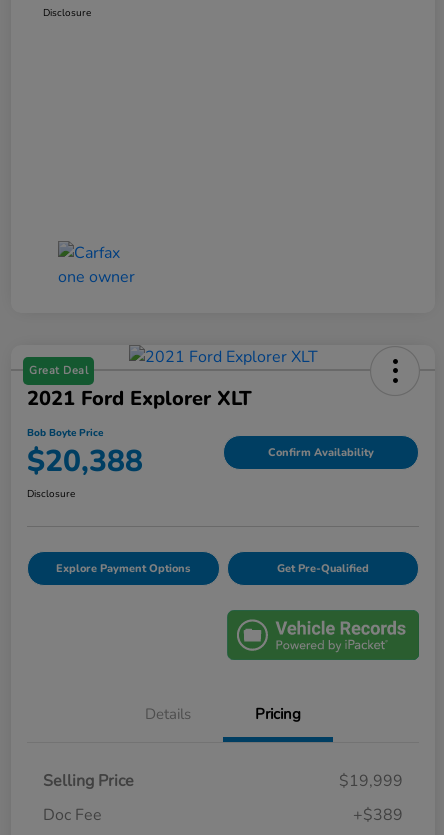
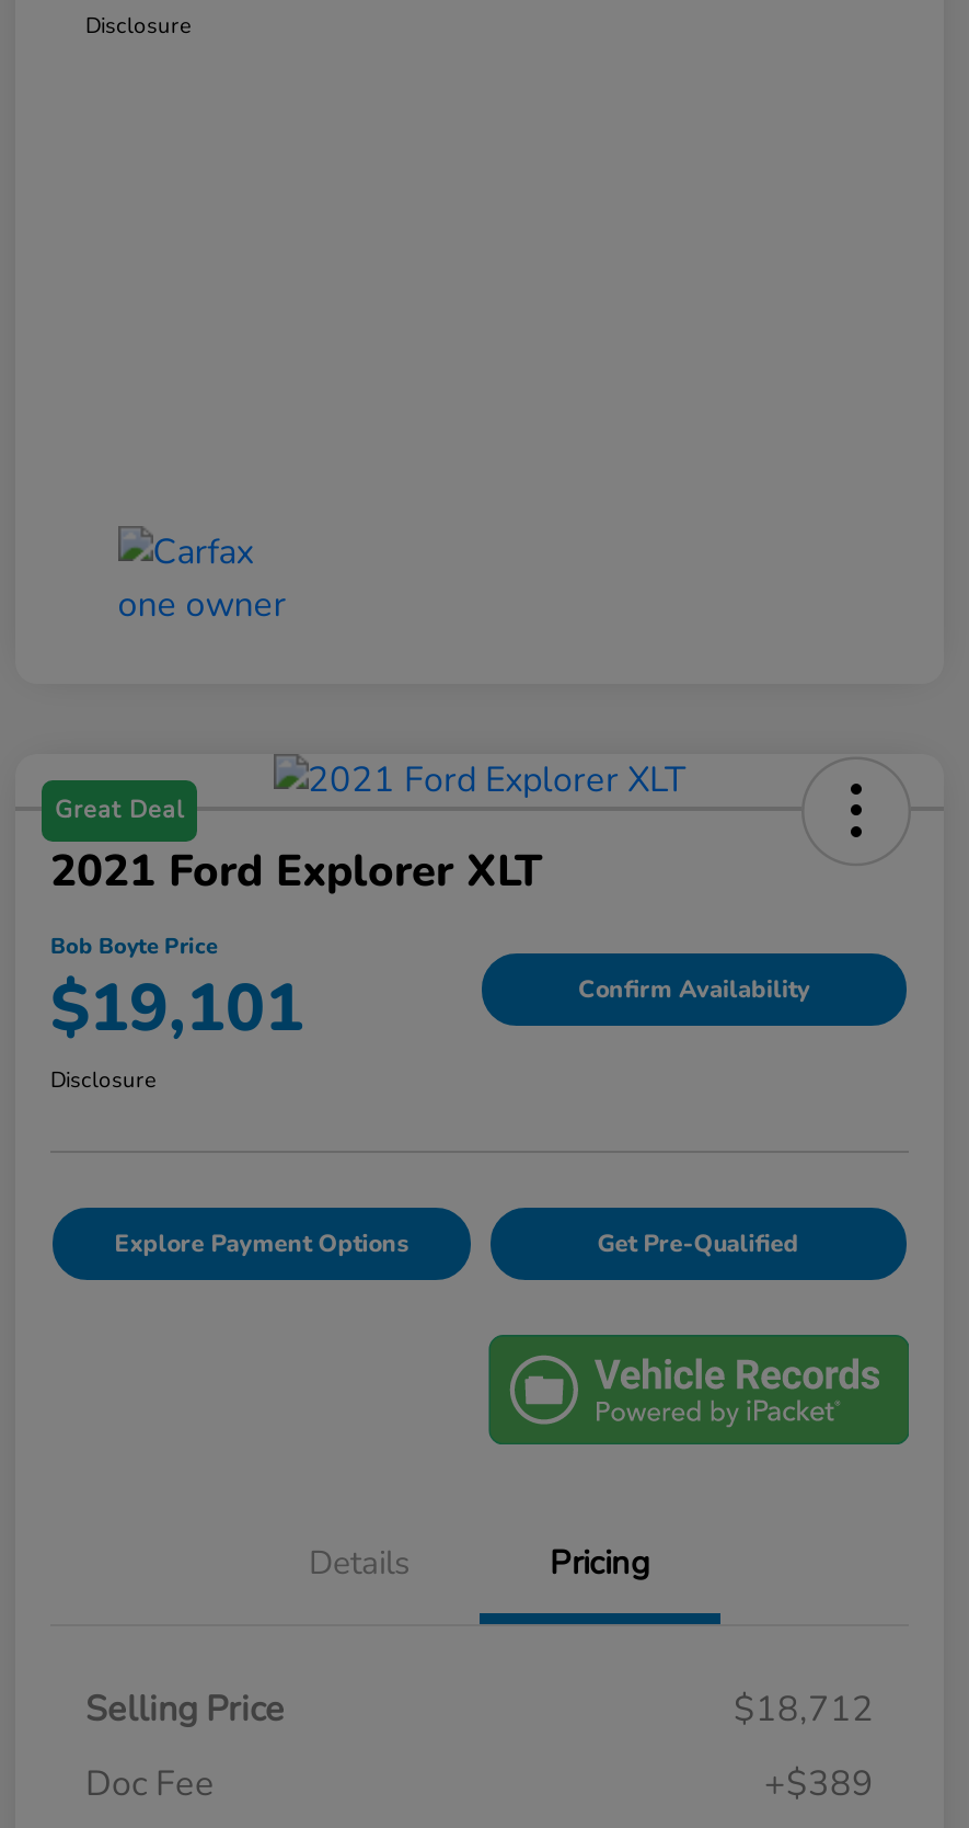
- $20,388
+ $19,101

- $19,999
+ $18,712
